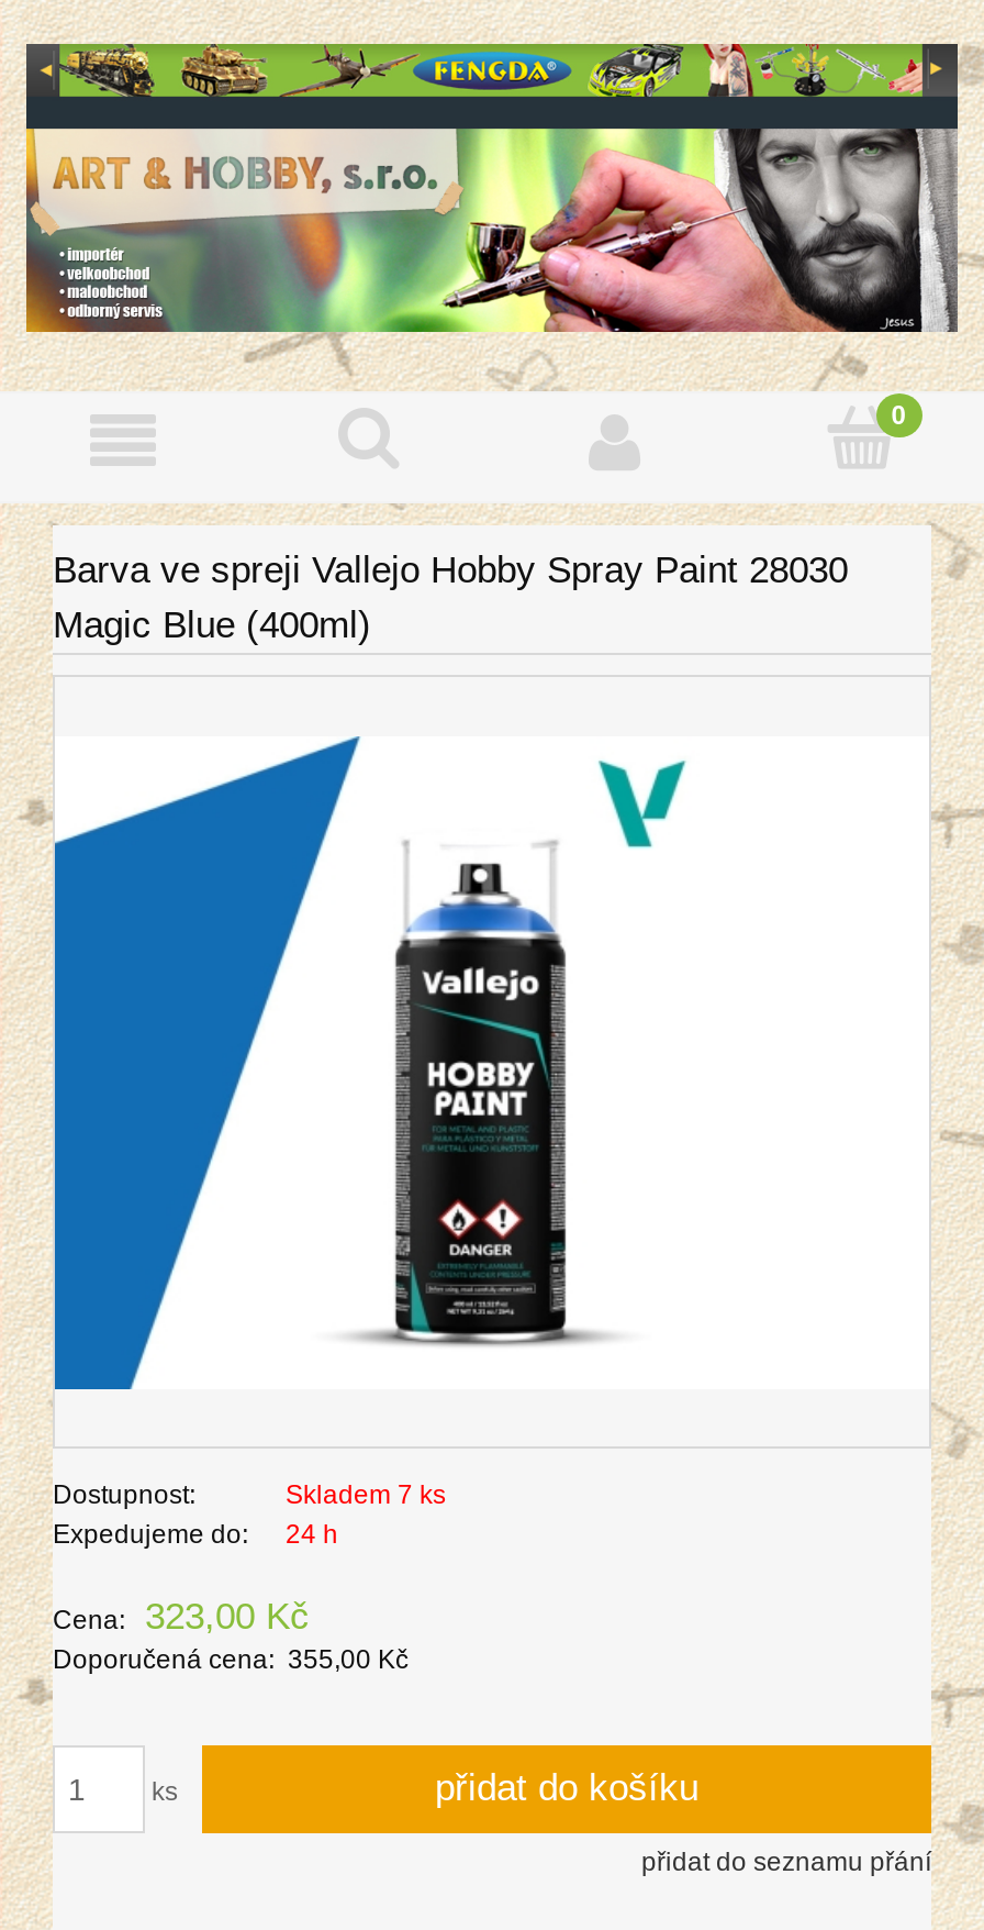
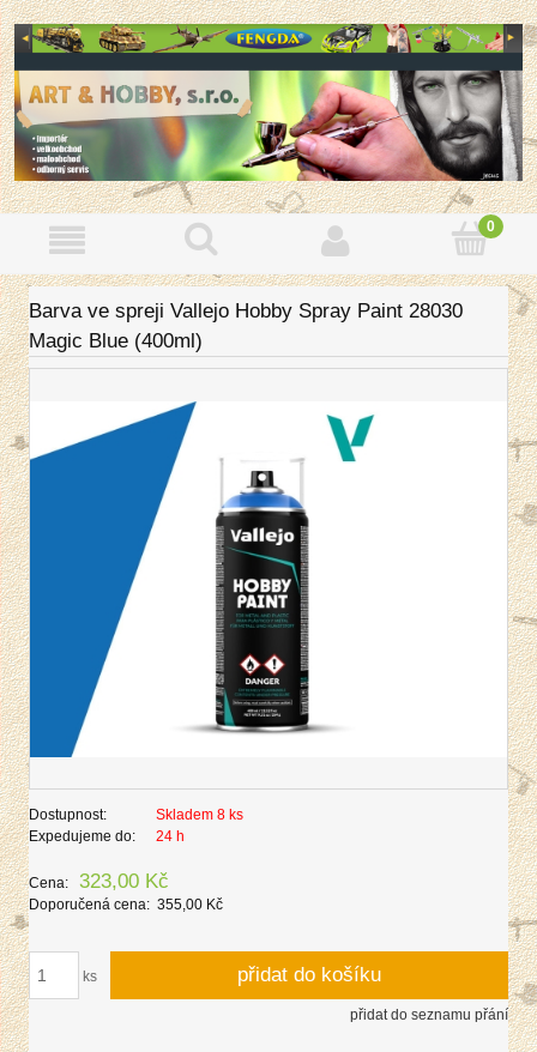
- Skladem 7 ks
+ Skladem 8 ks
